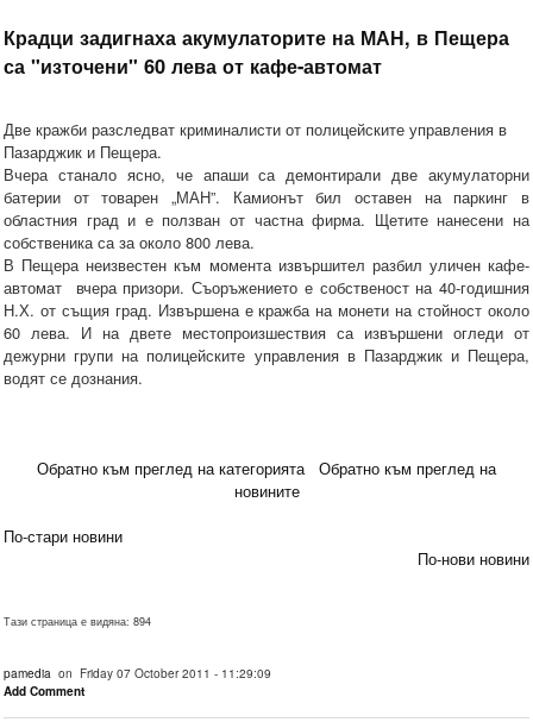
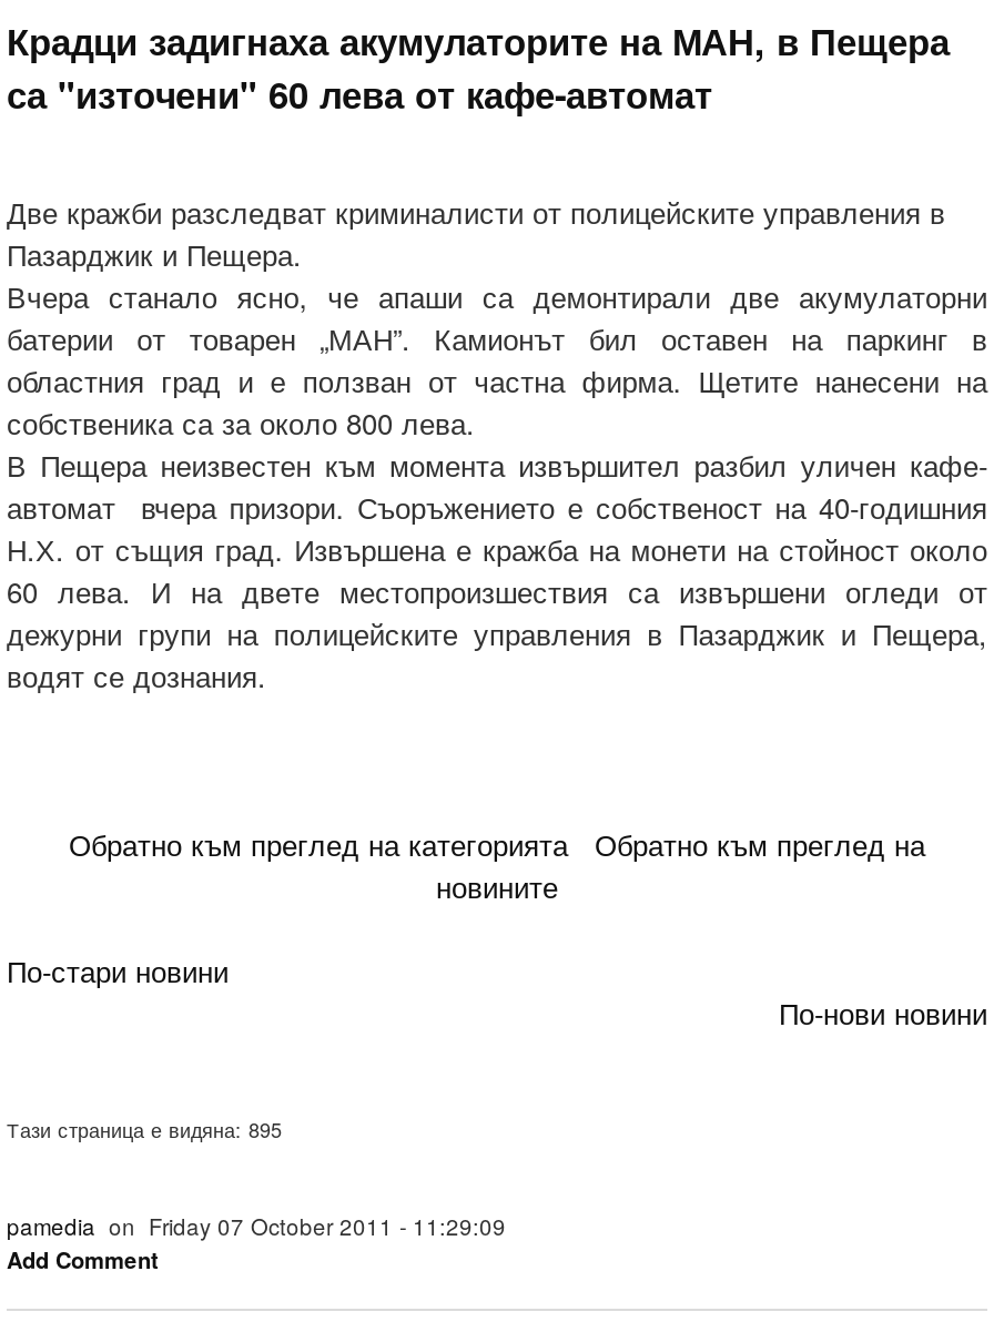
- Тази страница е видяна: 894
+ Тази страница е видяна: 895
